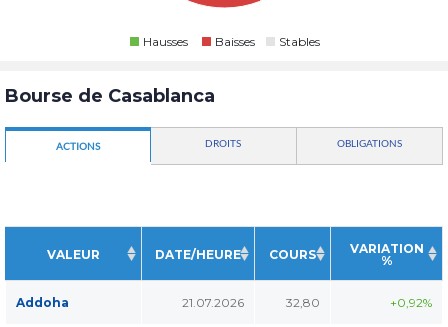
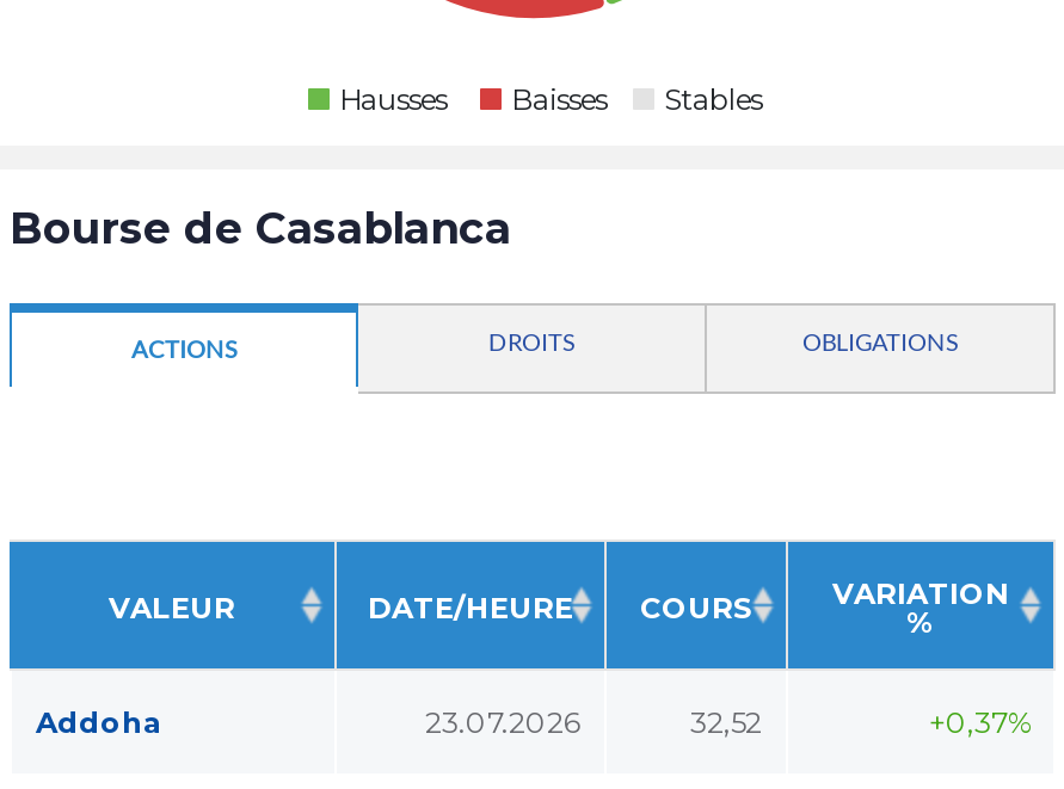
- 21.07.2026
+ 23.07.2026

- 32,80
+ 32,52

- +0,92%
+ +0,37%
